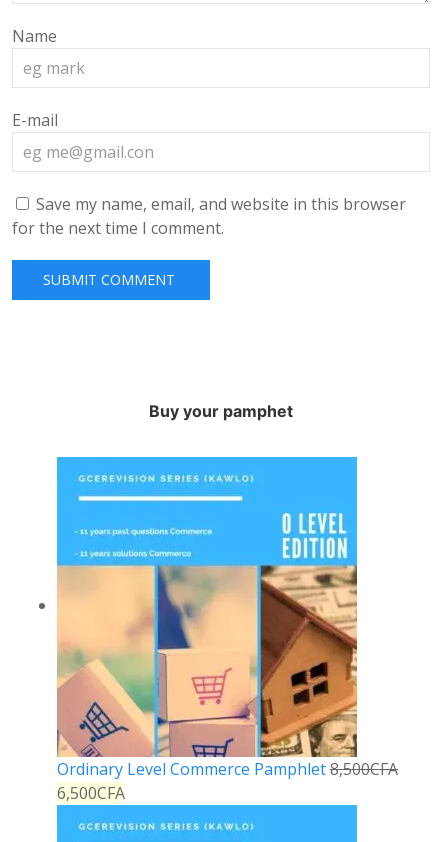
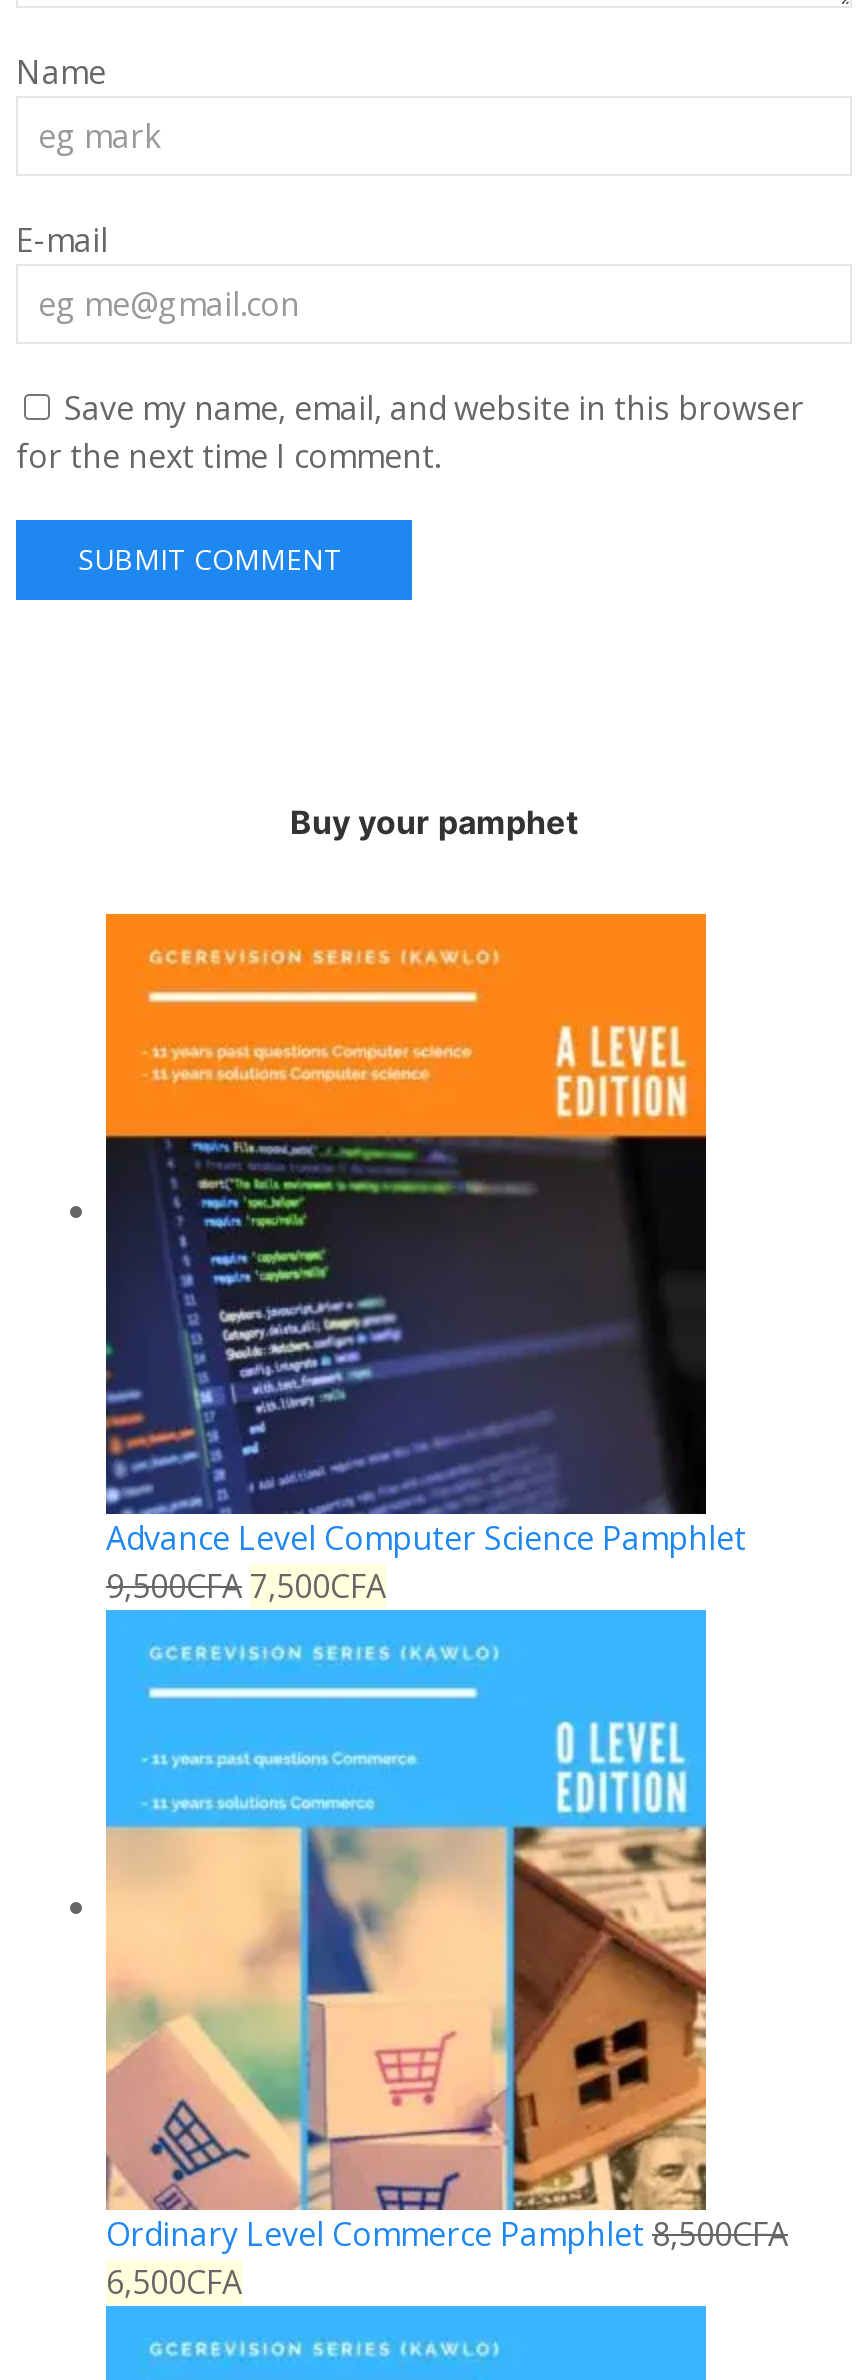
+ [image]
+ Advance Level Computer Science Pamphlet
+ 9,500CFA 7,500CFA
